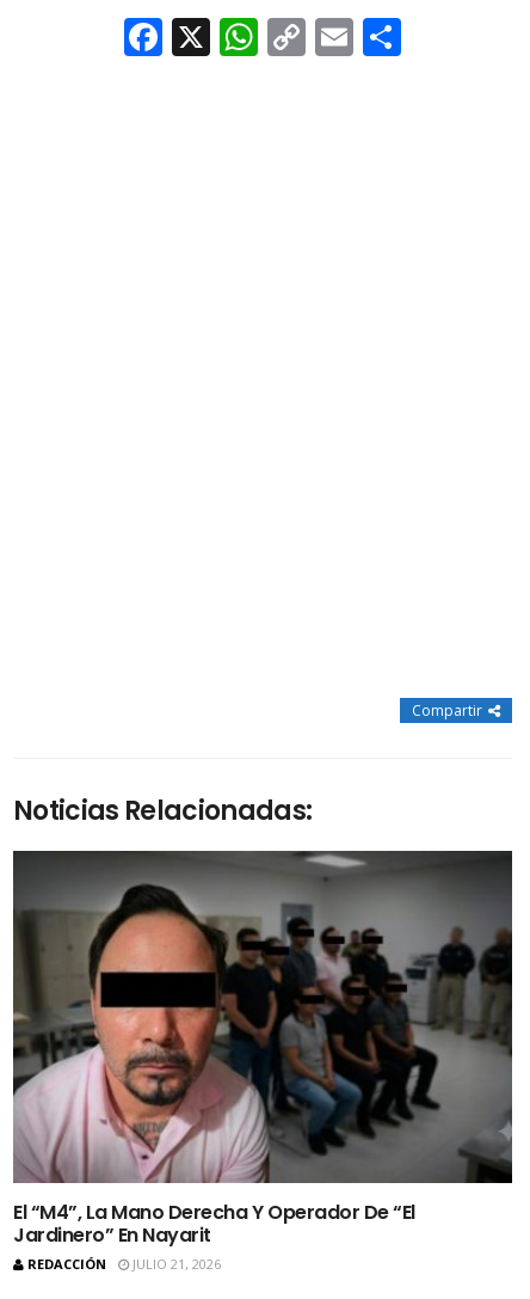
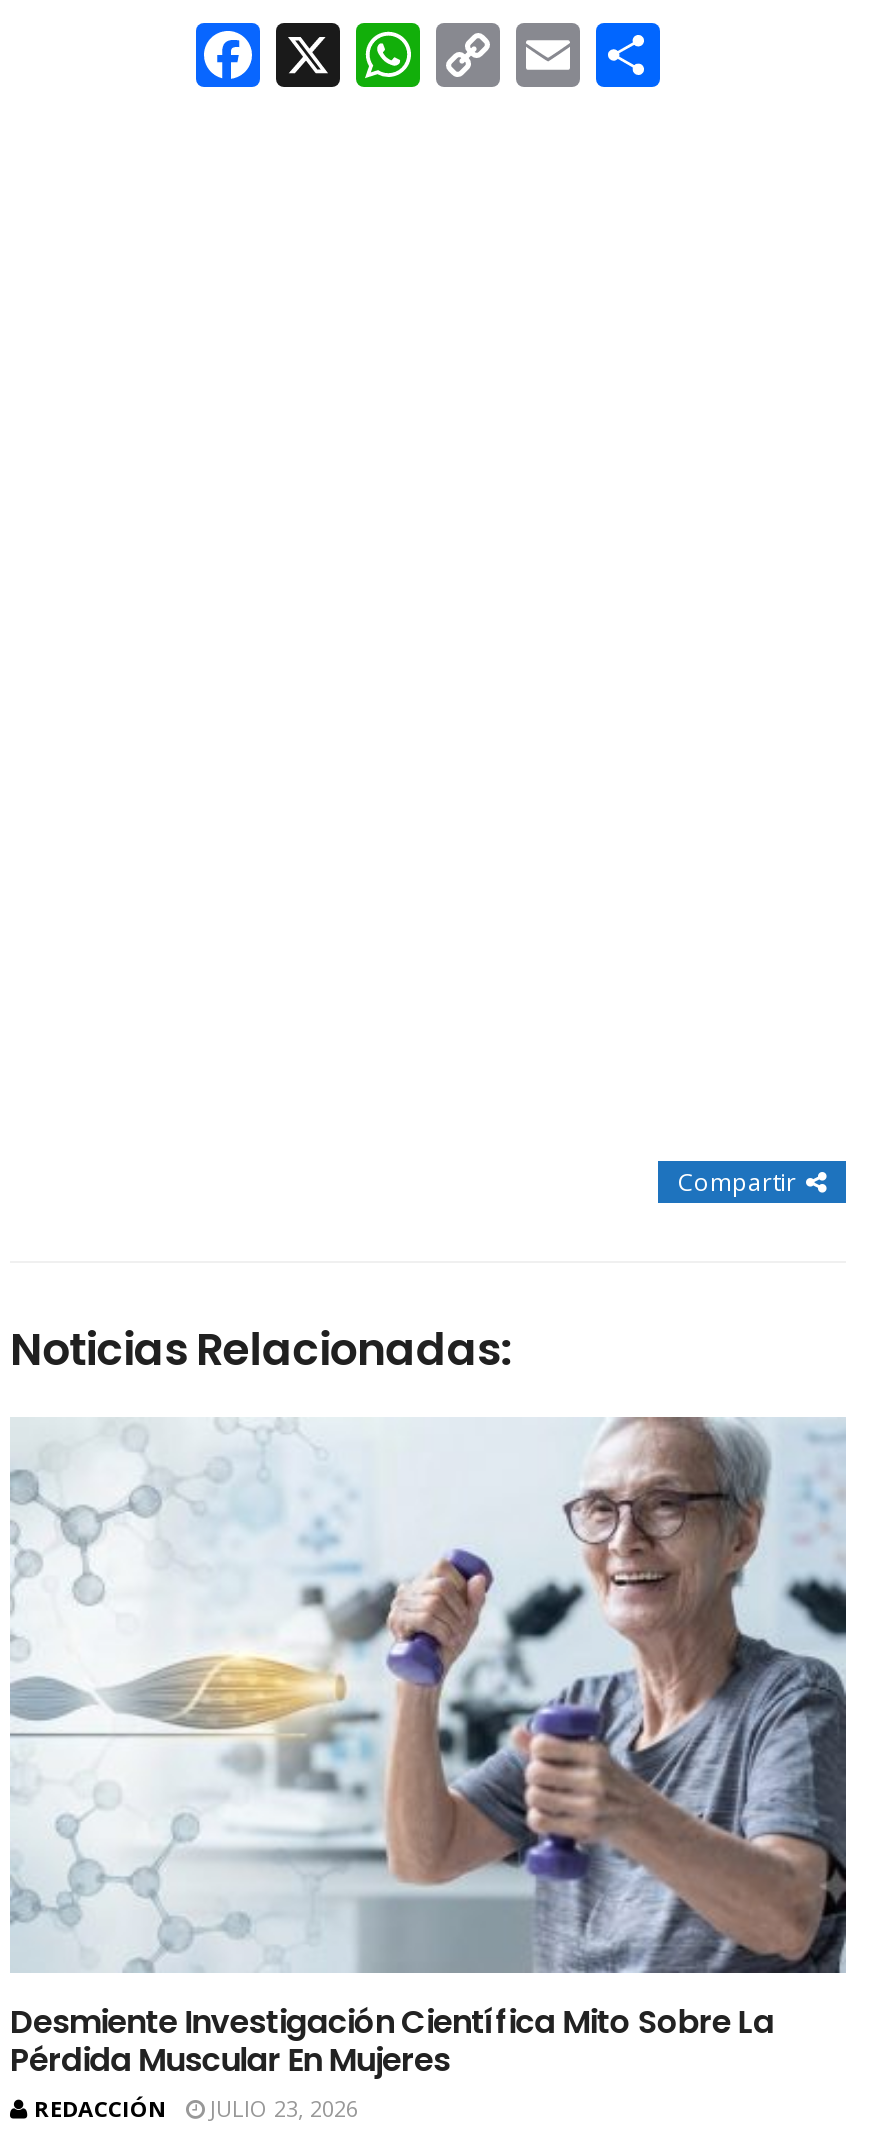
- [image]
- El “M4”, La Mano Derecha Y Operador De “El
- Jardinero” En Nayarit
+ [image]
+ Desmiente Investigación Científica Mito Sobre La
+ Pérdida Muscular En Mujeres

- REDACCIÓN JULIO 21, 2026
+ REDACCIÓN JULIO 23, 2026
